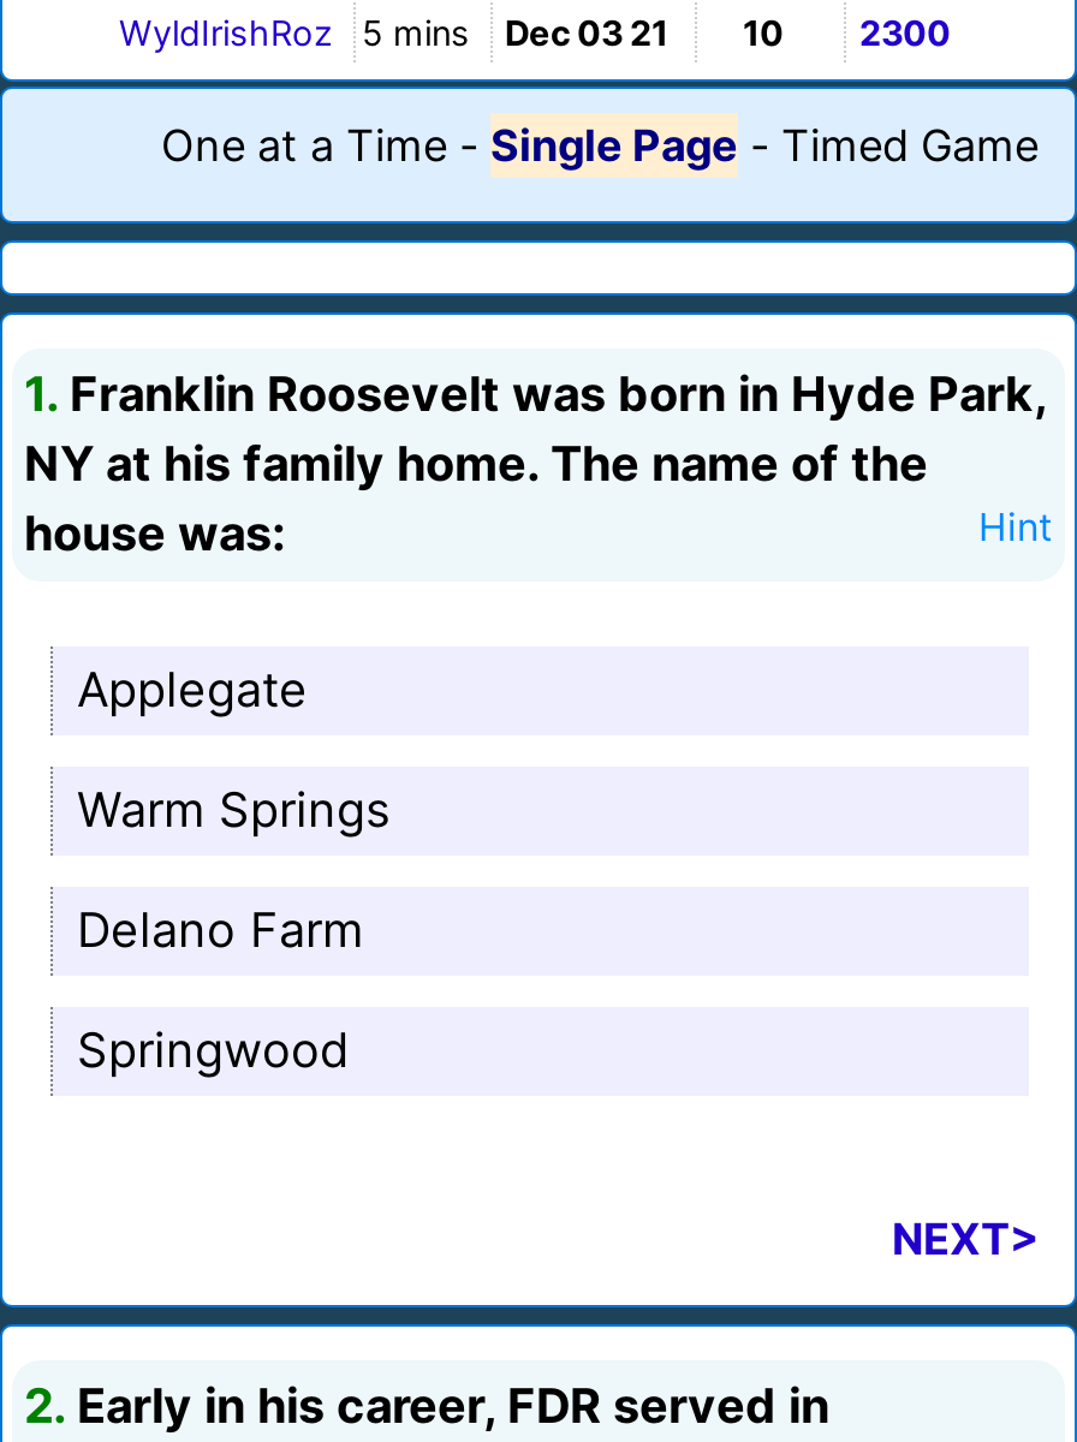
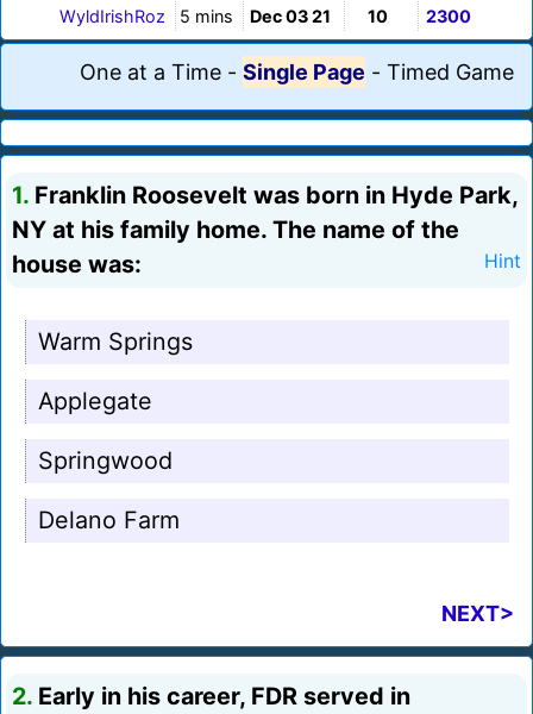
moved down: Applegate

moved up: Warm Springs

moved down: Delano Farm

moved up: Springwood
